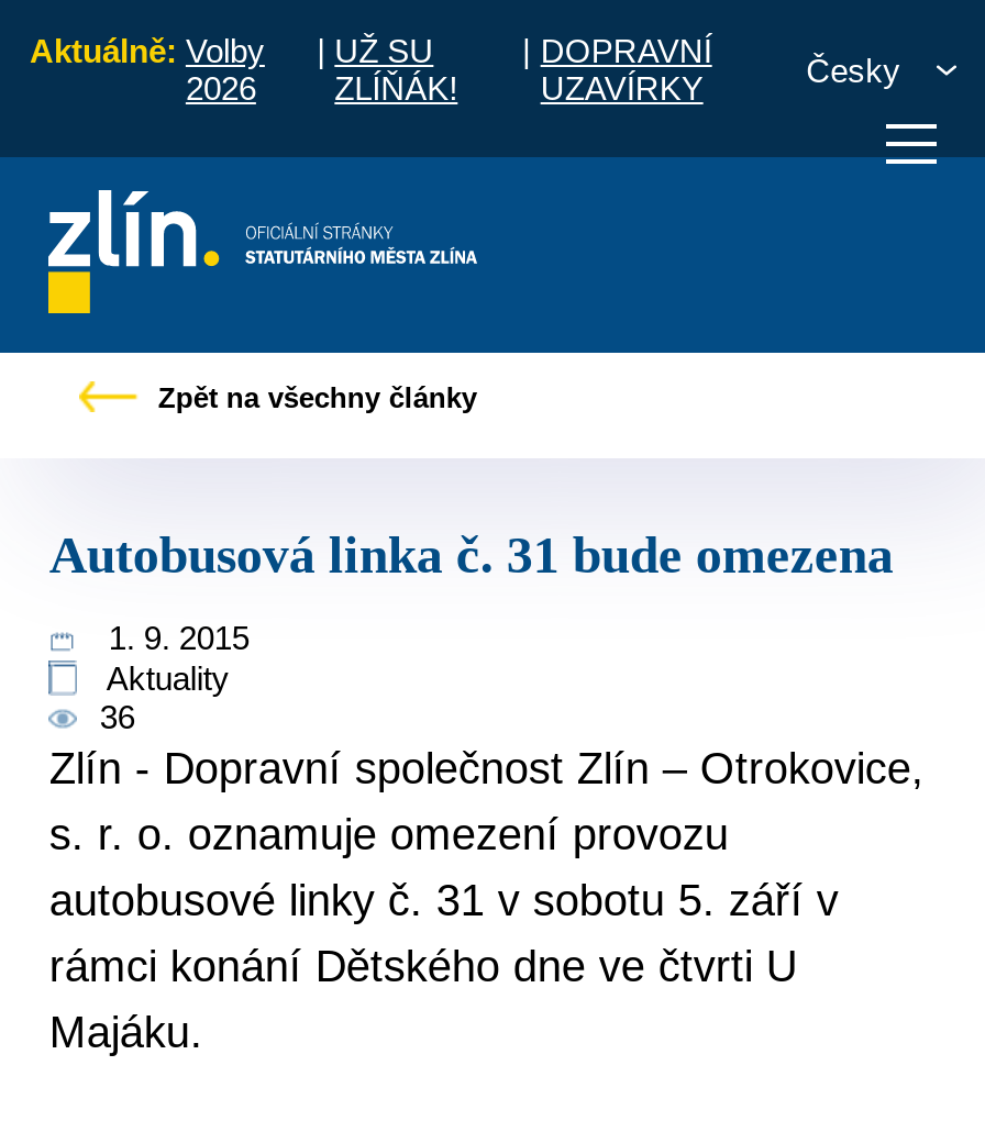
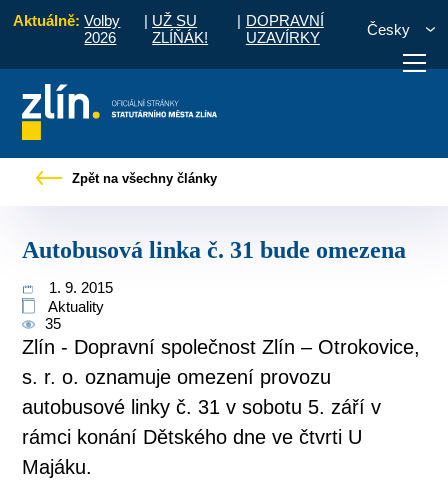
- 36
+ 35
